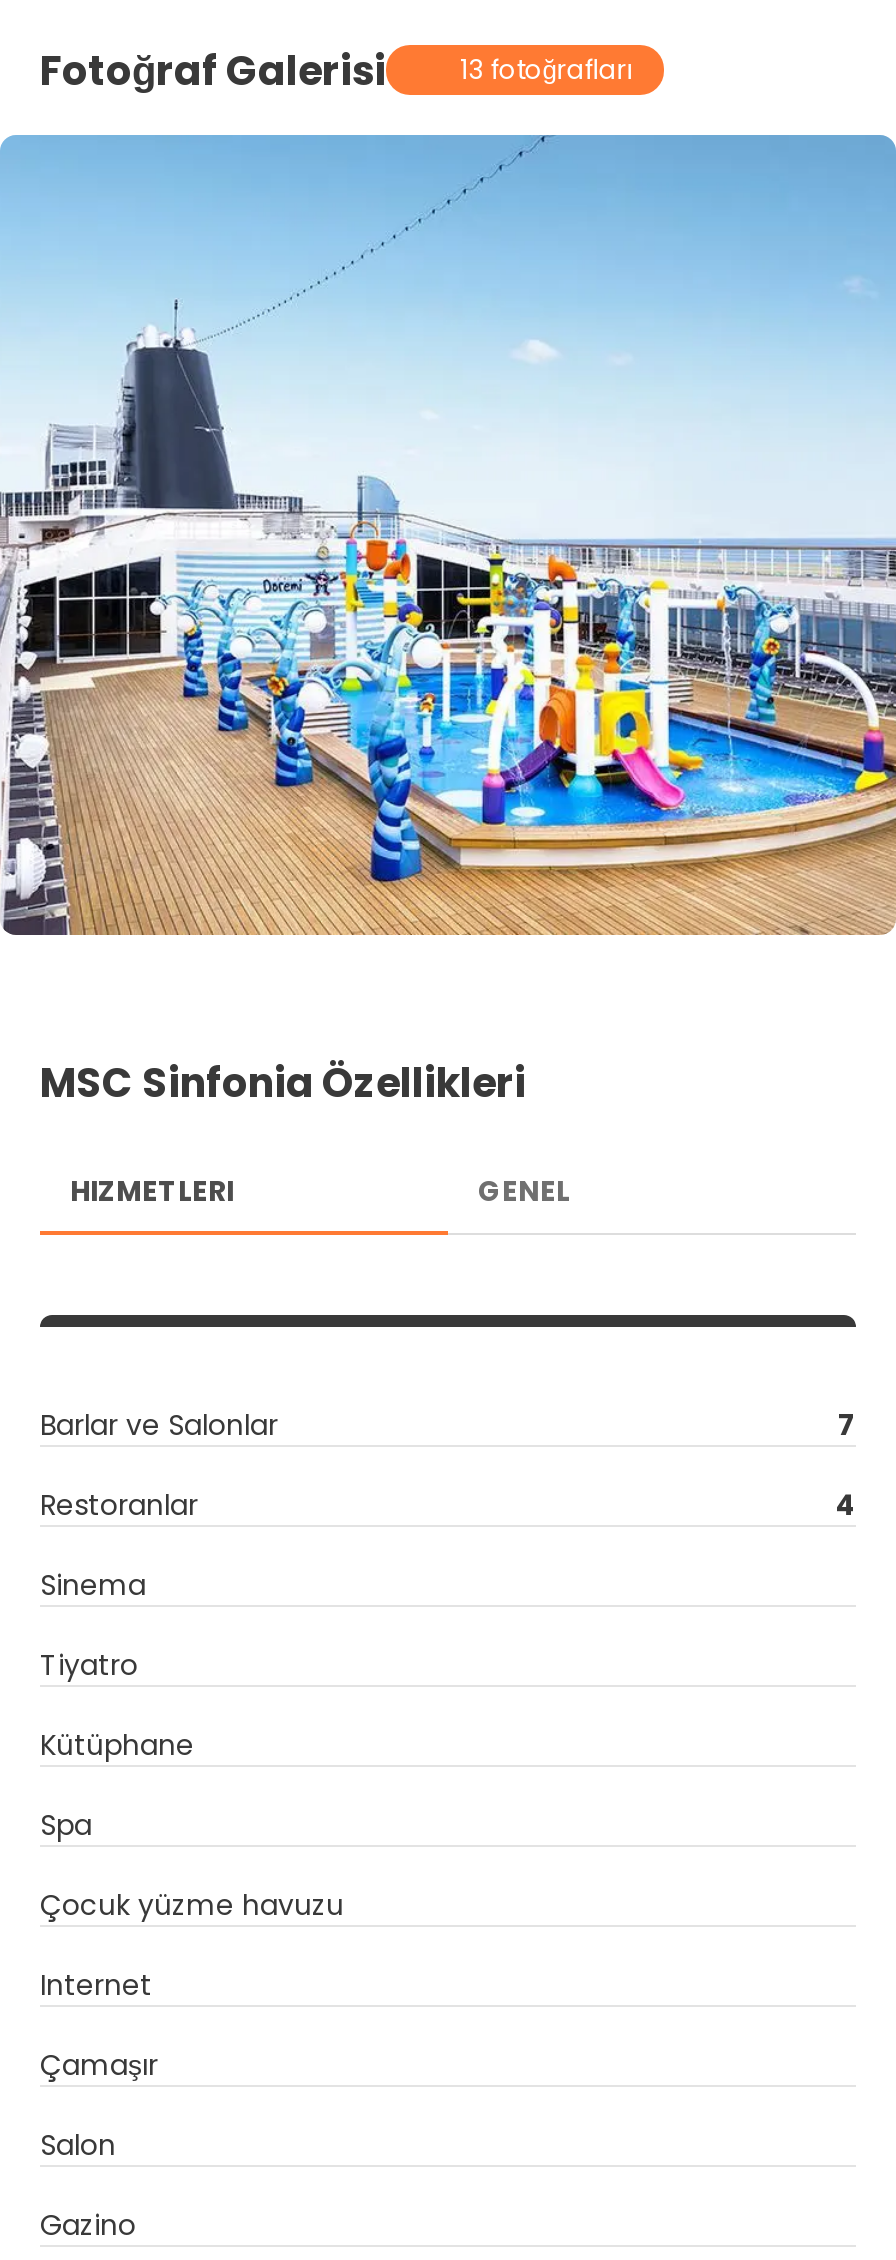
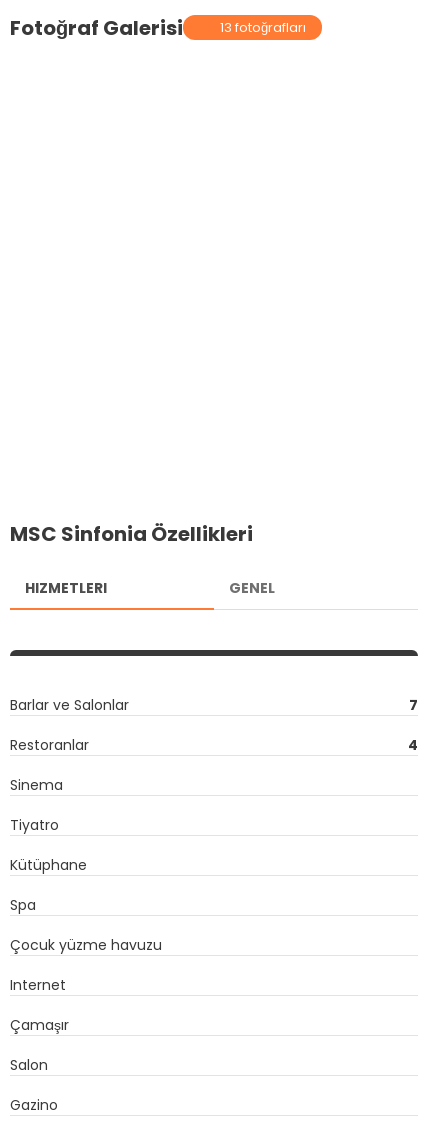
- [image]
